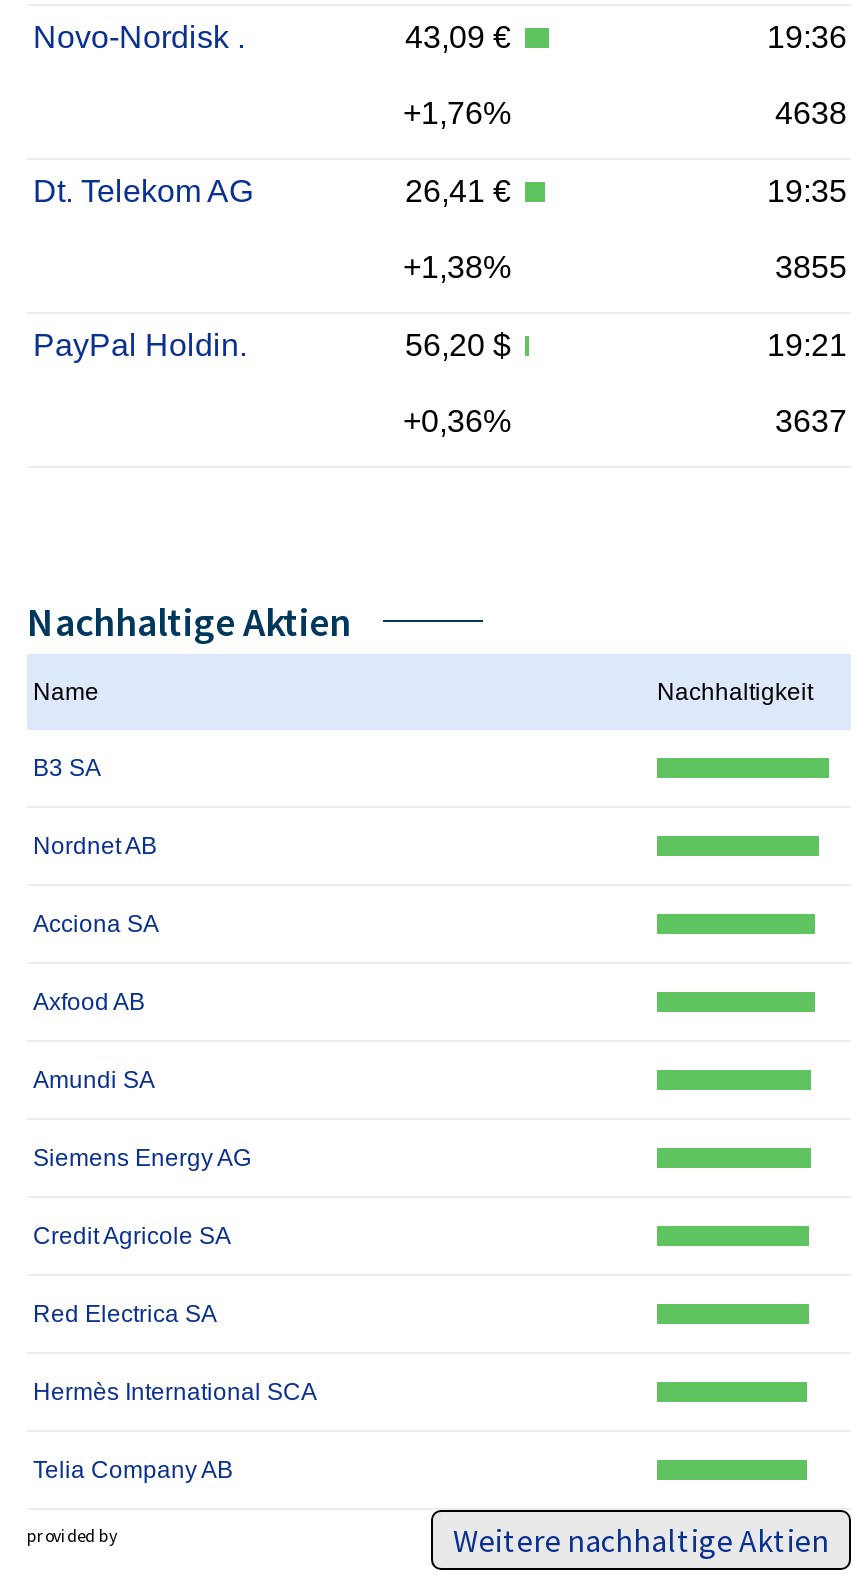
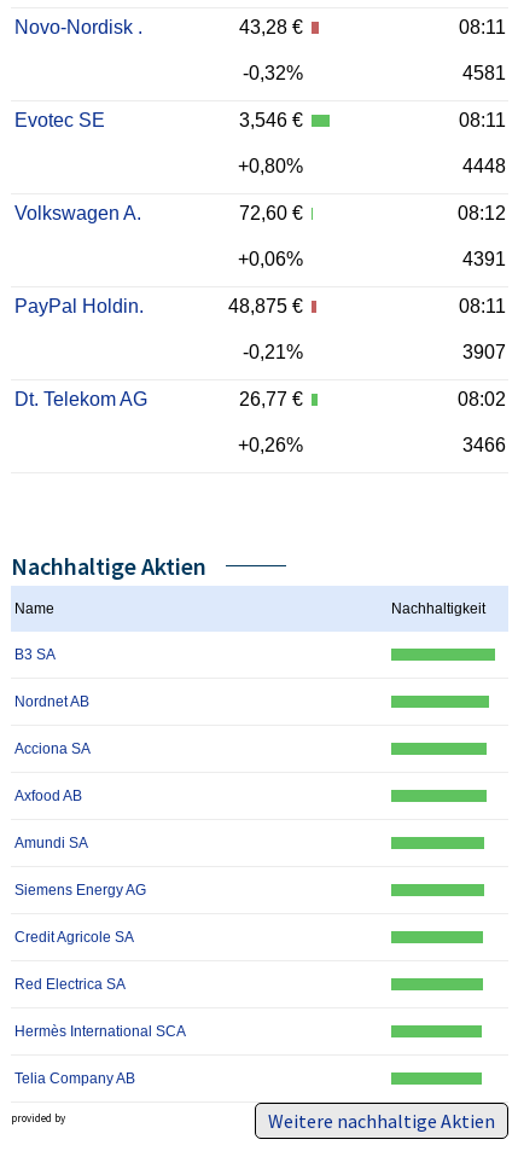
- 43,09 €
- 19:36
- +1,76%
- 4638
- Dt. Telekom AG
- 26,41 €
- 19:35
- +1,38%
- 3855
+ 43,28 €
+ 08:11
+ -0,32%
+ 4581
+ Evotec SE
+ 3,546 €
+ 08:11
+ +0,80%
+ 4448
+ Volkswagen A.
+ 72,60 €
+ 08:12
+ +0,06%
+ 4391

- 56,20 $
- 19:21
- +0,36%
- 3637
+ 48,875 €
+ 08:11
+ -0,21%
+ 3907
+ Dt. Telekom AG
+ 26,77 €
+ 08:02
+ +0,26%
+ 3466
